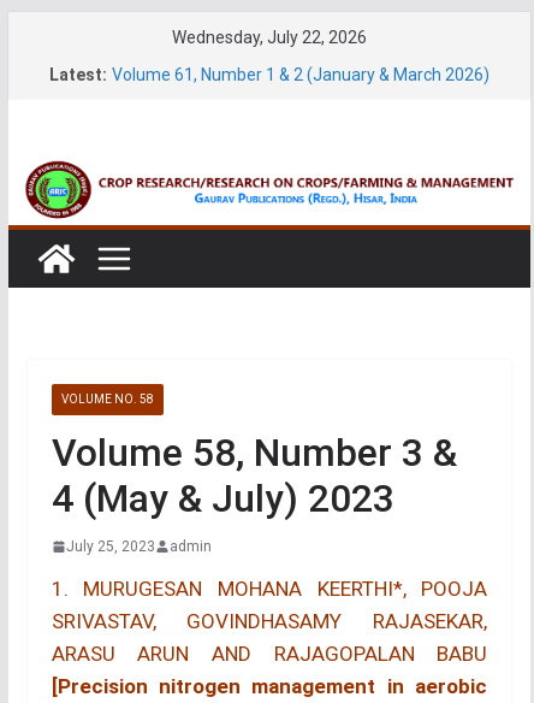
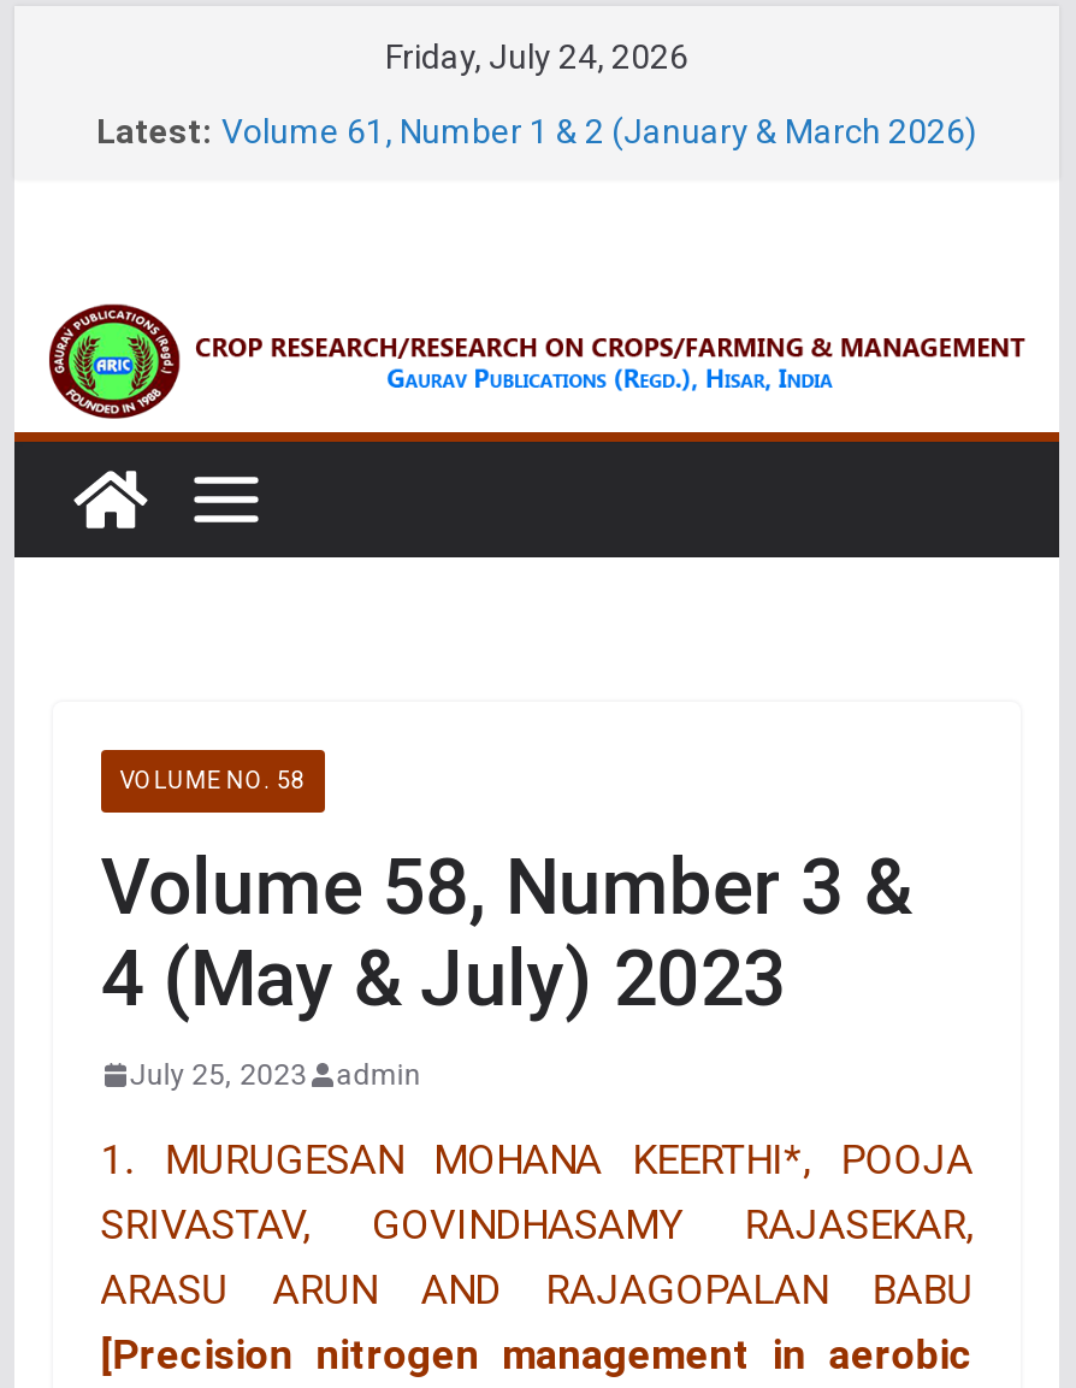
- Wednesday, July 22, 2026
+ Friday, July 24, 2026
